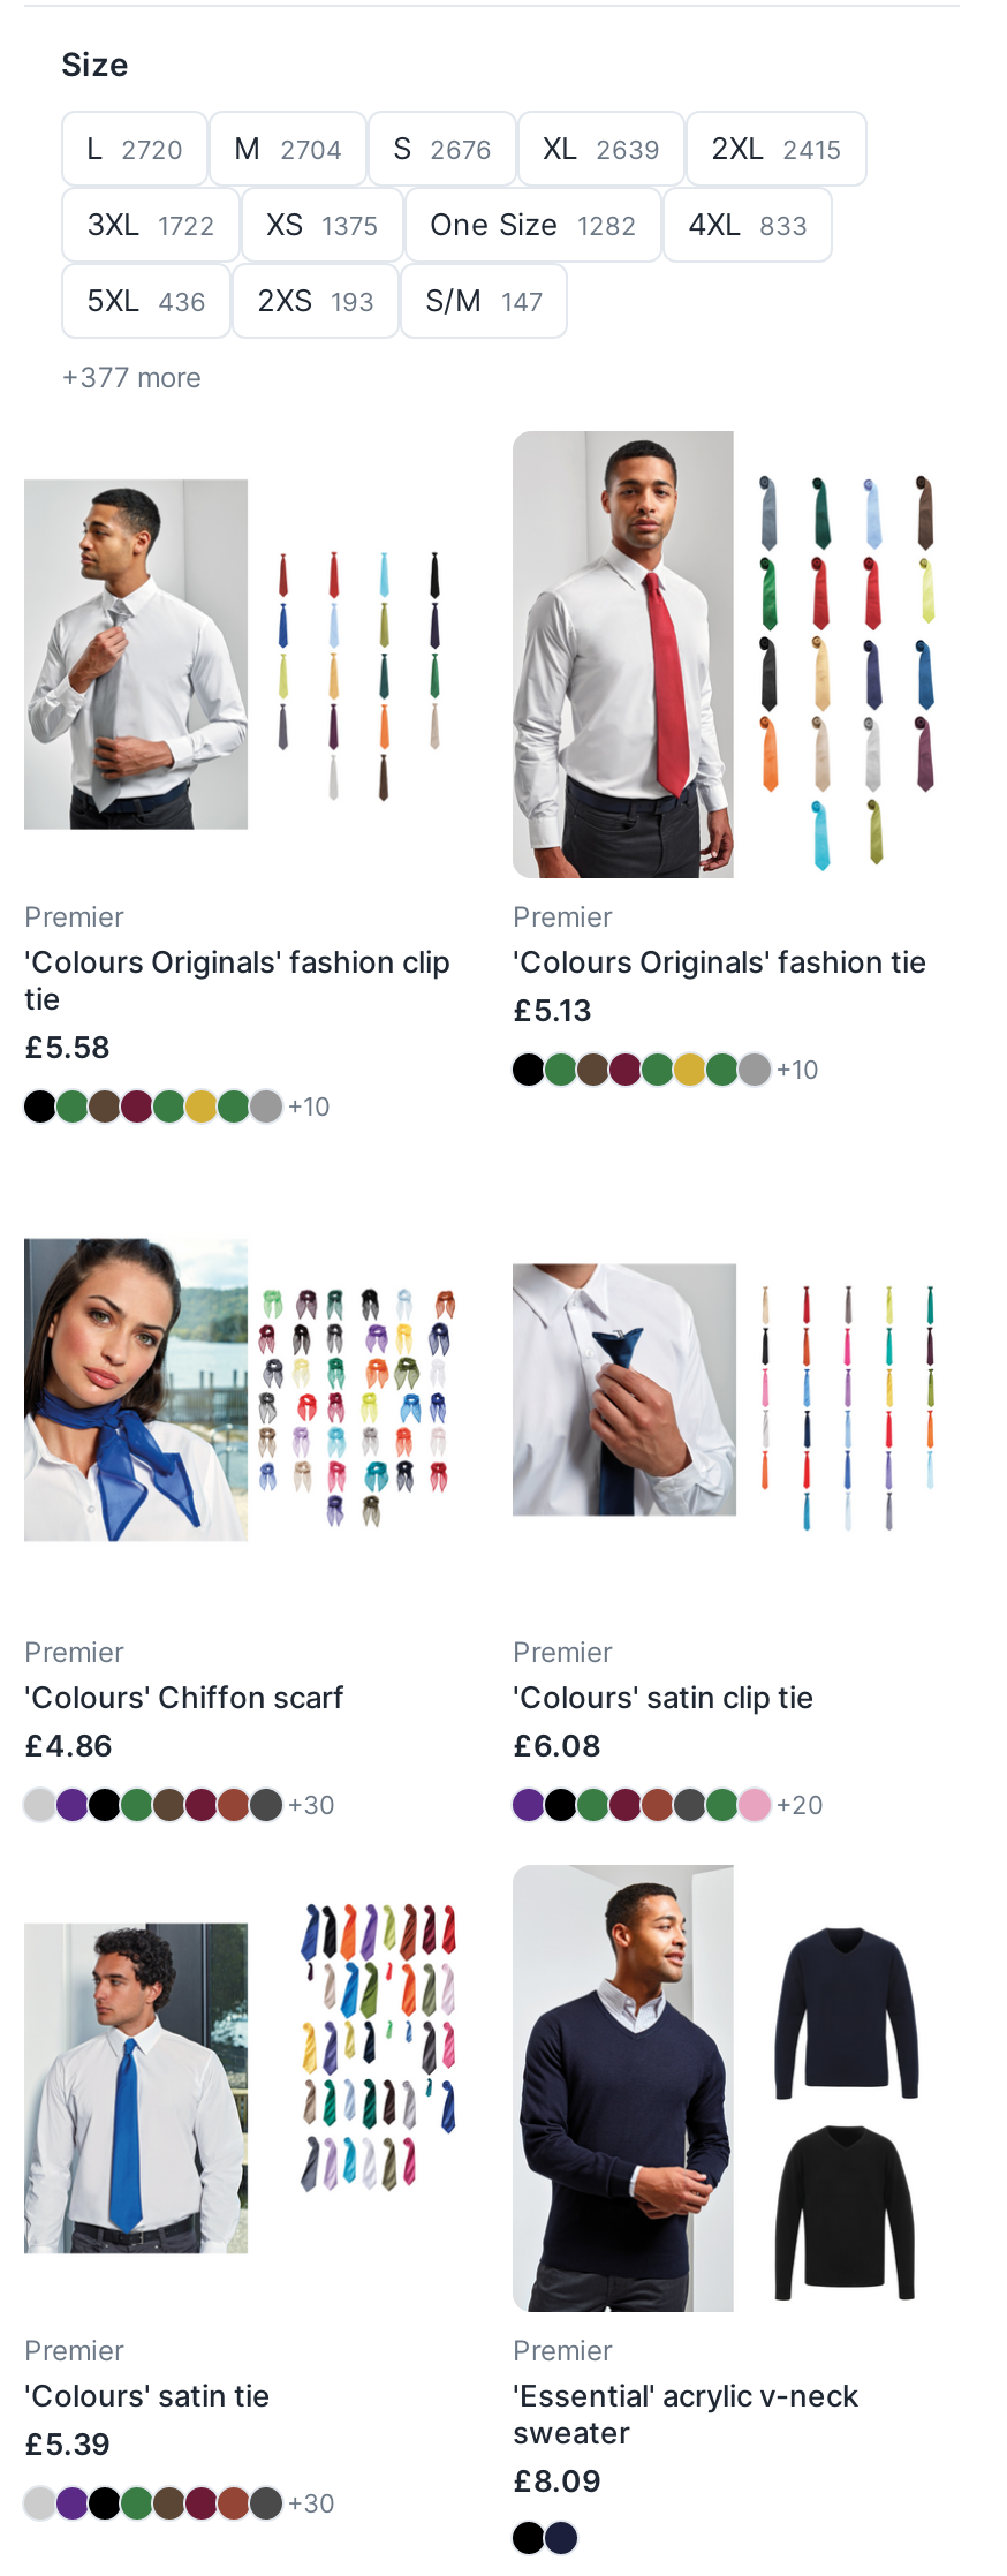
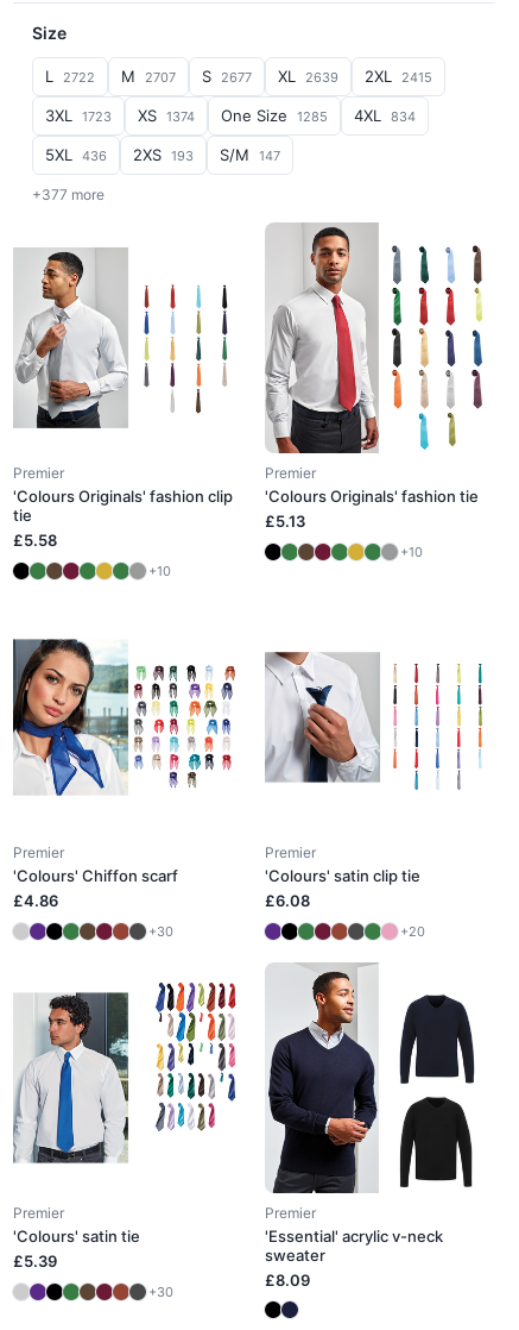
- L 2720
+ L 2722

- M 2704
+ M 2707

- S 2676
+ S 2677

- 3XL 1722
+ 3XL 1723

- XS 1375
+ XS 1374

- One Size 1282
+ One Size 1285

- 4XL 833
+ 4XL 834
